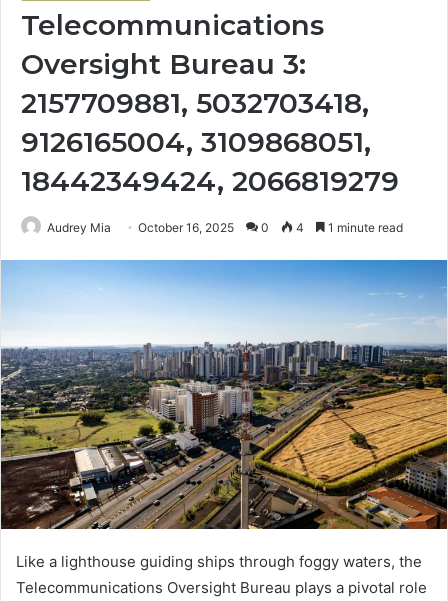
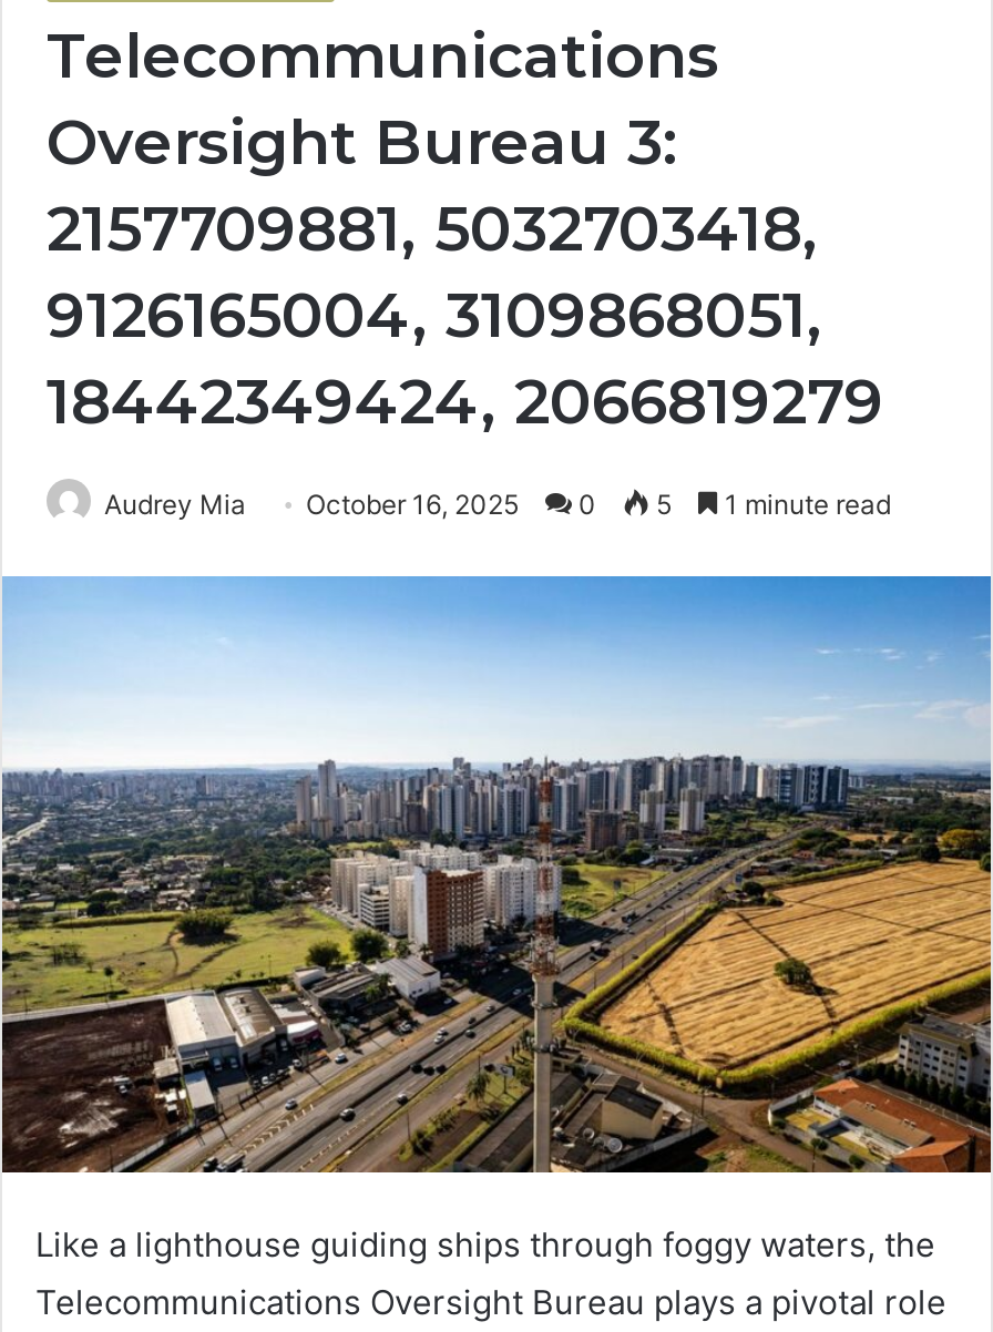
- Audrey Mia October 16, 2025 0 4 1 minute read
+ Audrey Mia October 16, 2025 0 5 1 minute read
